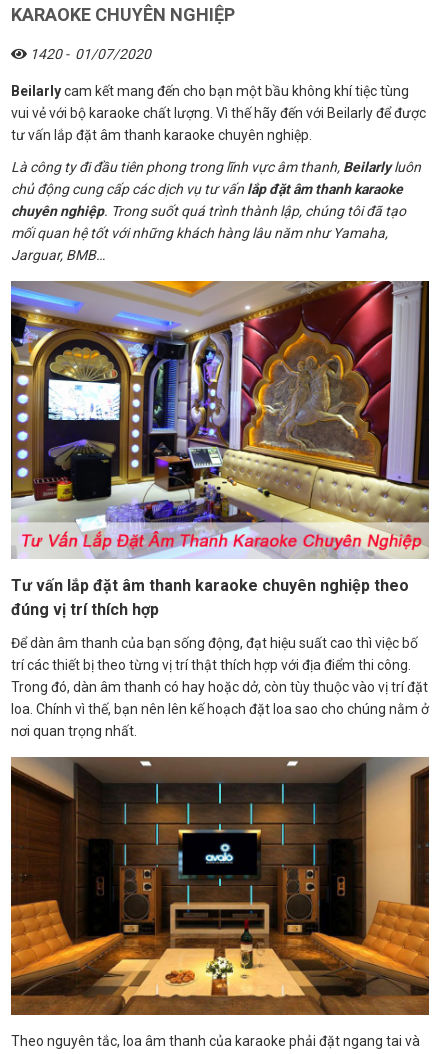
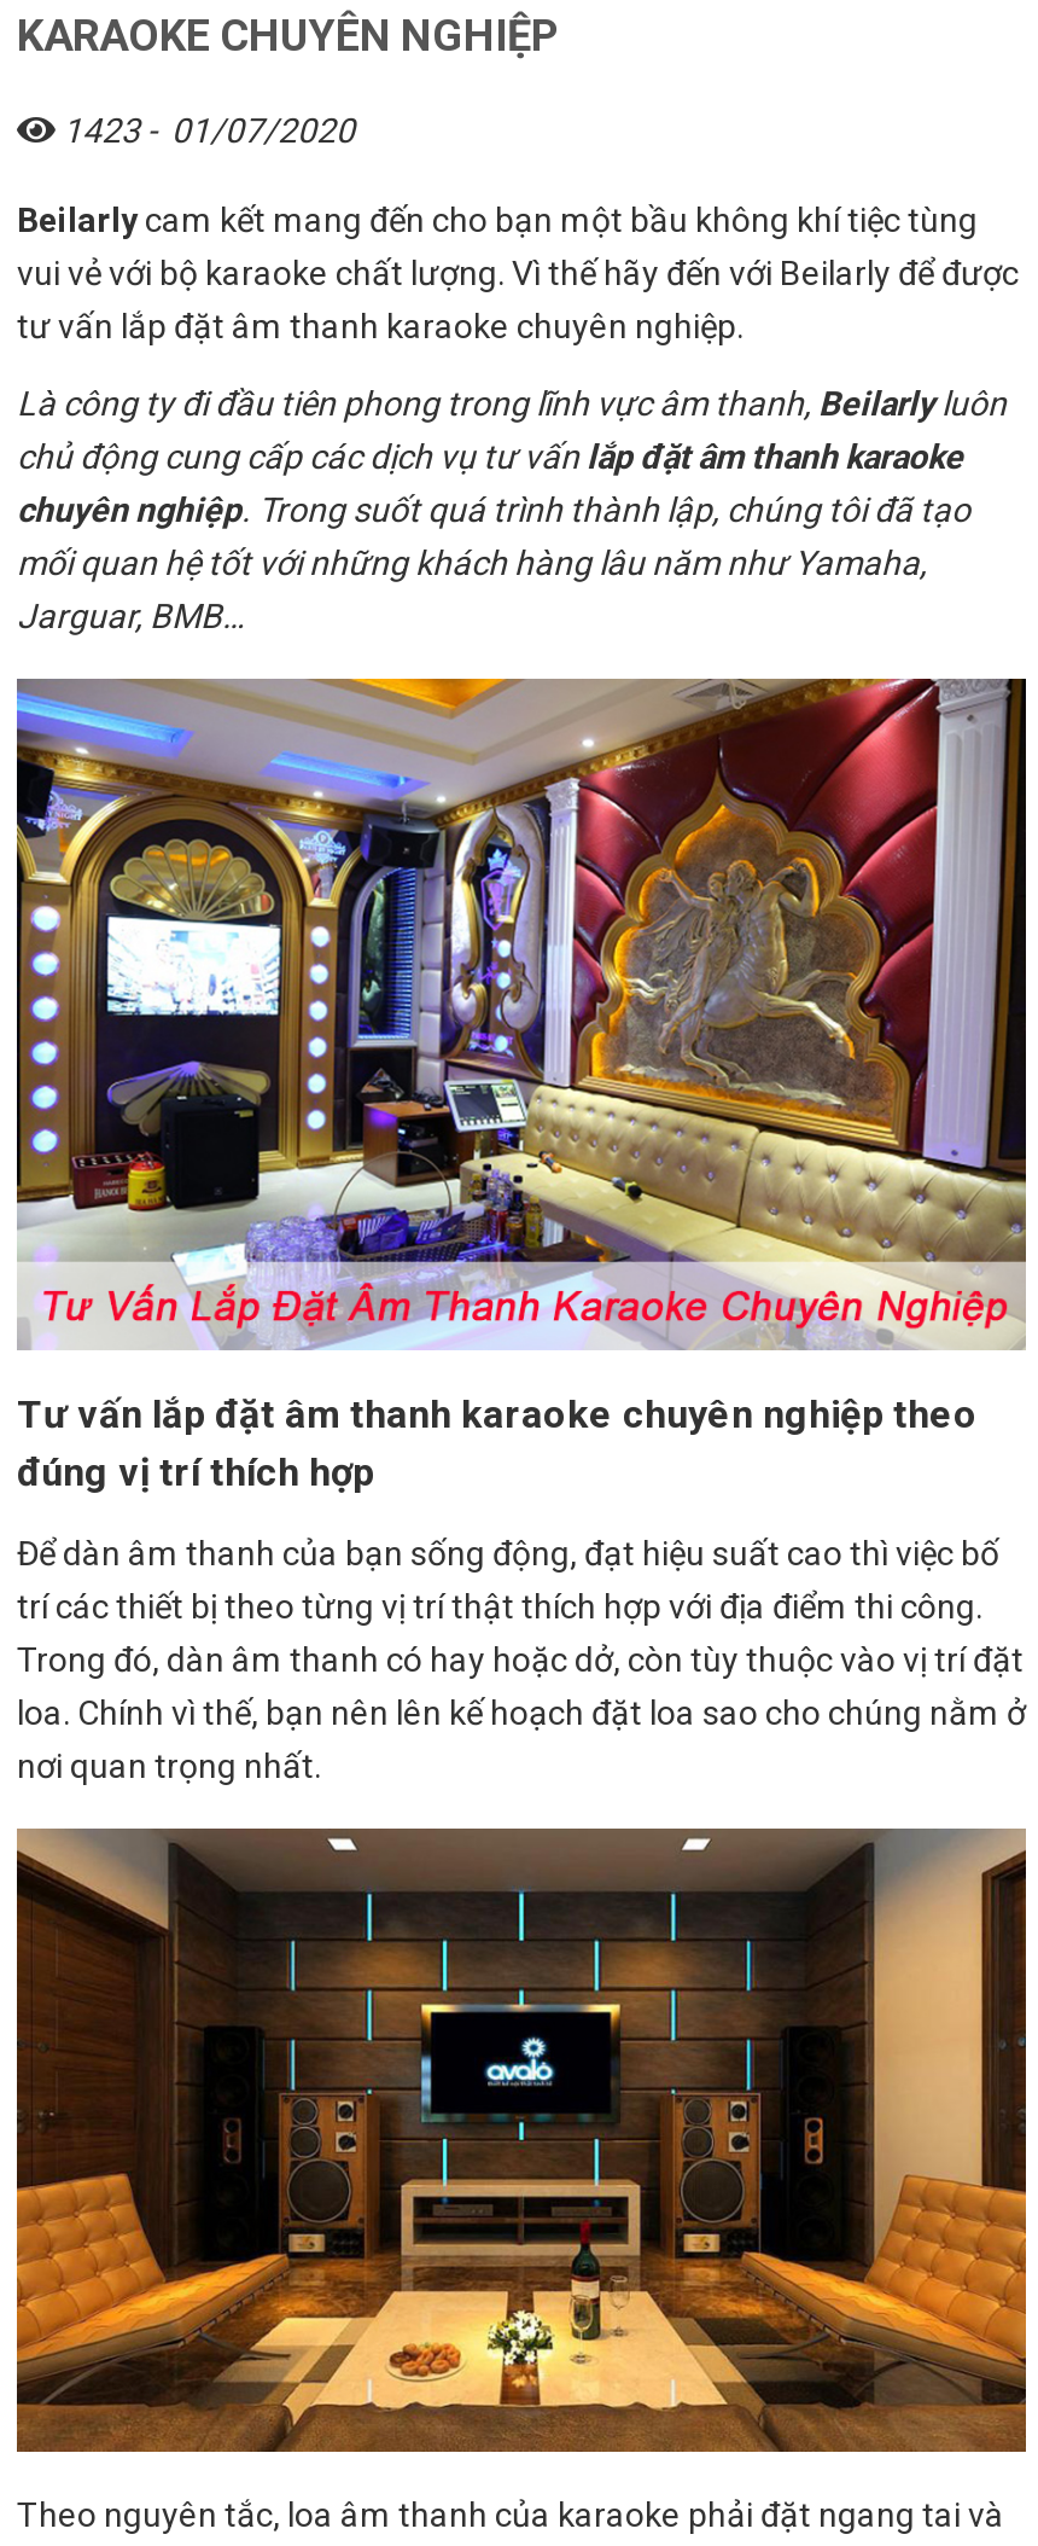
- 1420 - 01/07/2020
+ 1423 - 01/07/2020
